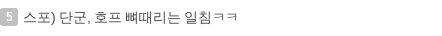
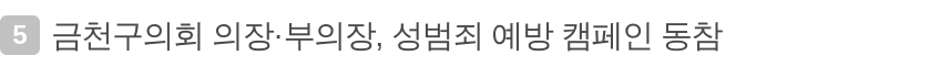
- 스포) 단군, 호프 뼈때리는 일침ㅋㅋ
+ 금천구의회 의장·부의장, 성범죄 예방 캠페인 동참
